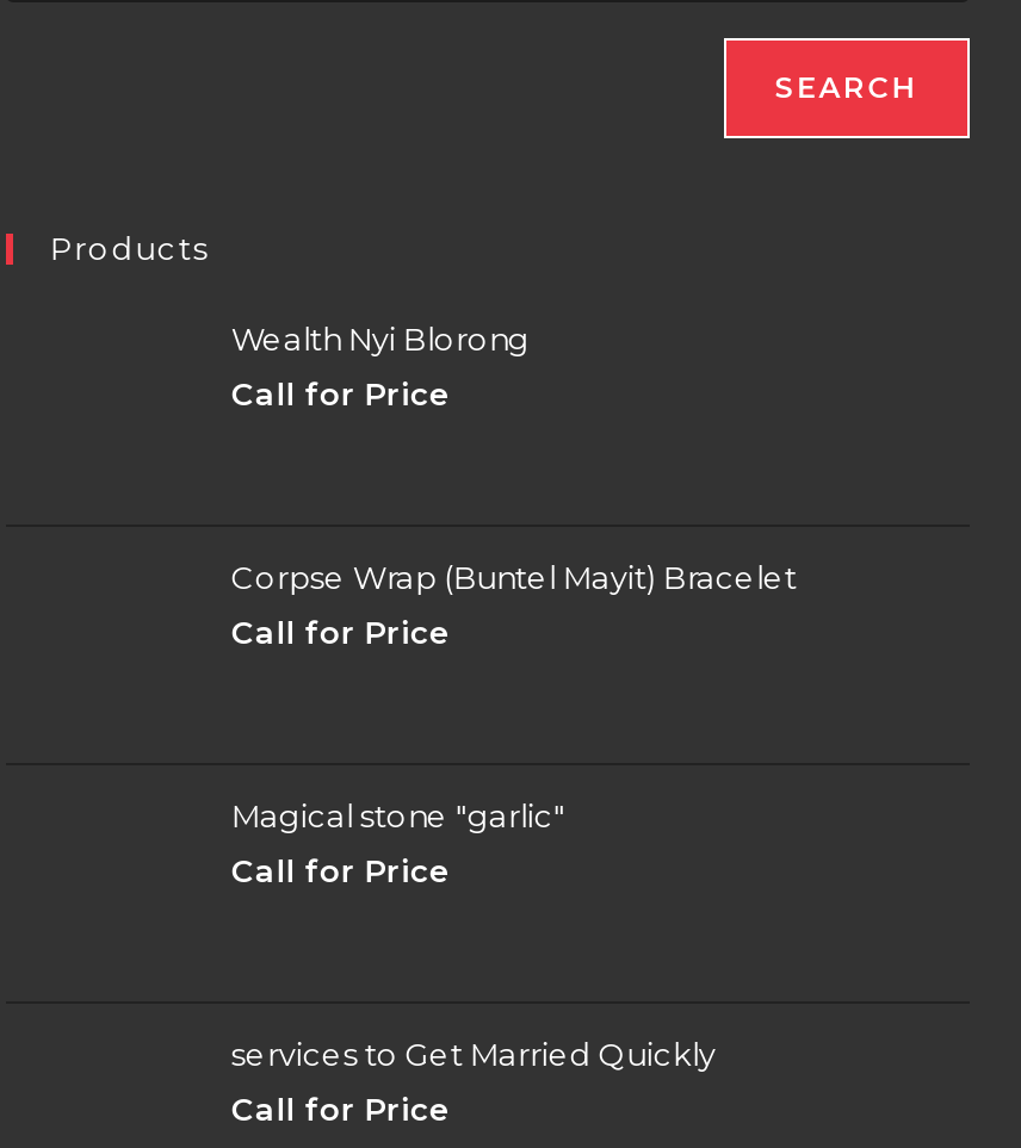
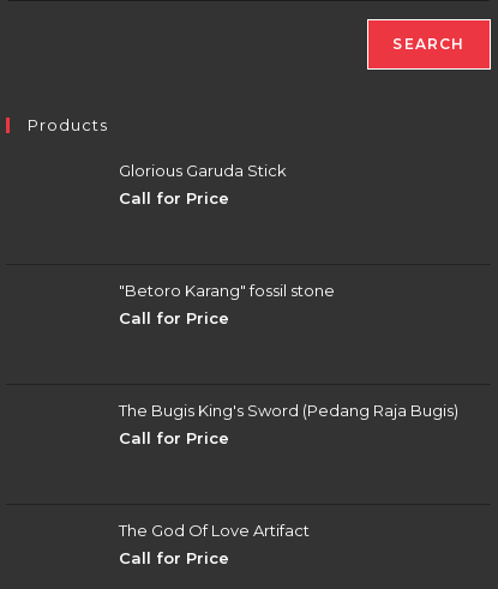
- Wealth Nyi Blorong
+ Glorious Garuda Stick

- Corpse Wrap (Buntel Mayit) Bracelet
+ "Betoro Karang" fossil stone

- Magical stone "garlic"
+ The Bugis King's Sword (Pedang Raja Bugis)

- services to Get Married Quickly
+ The God Of Love Artifact
